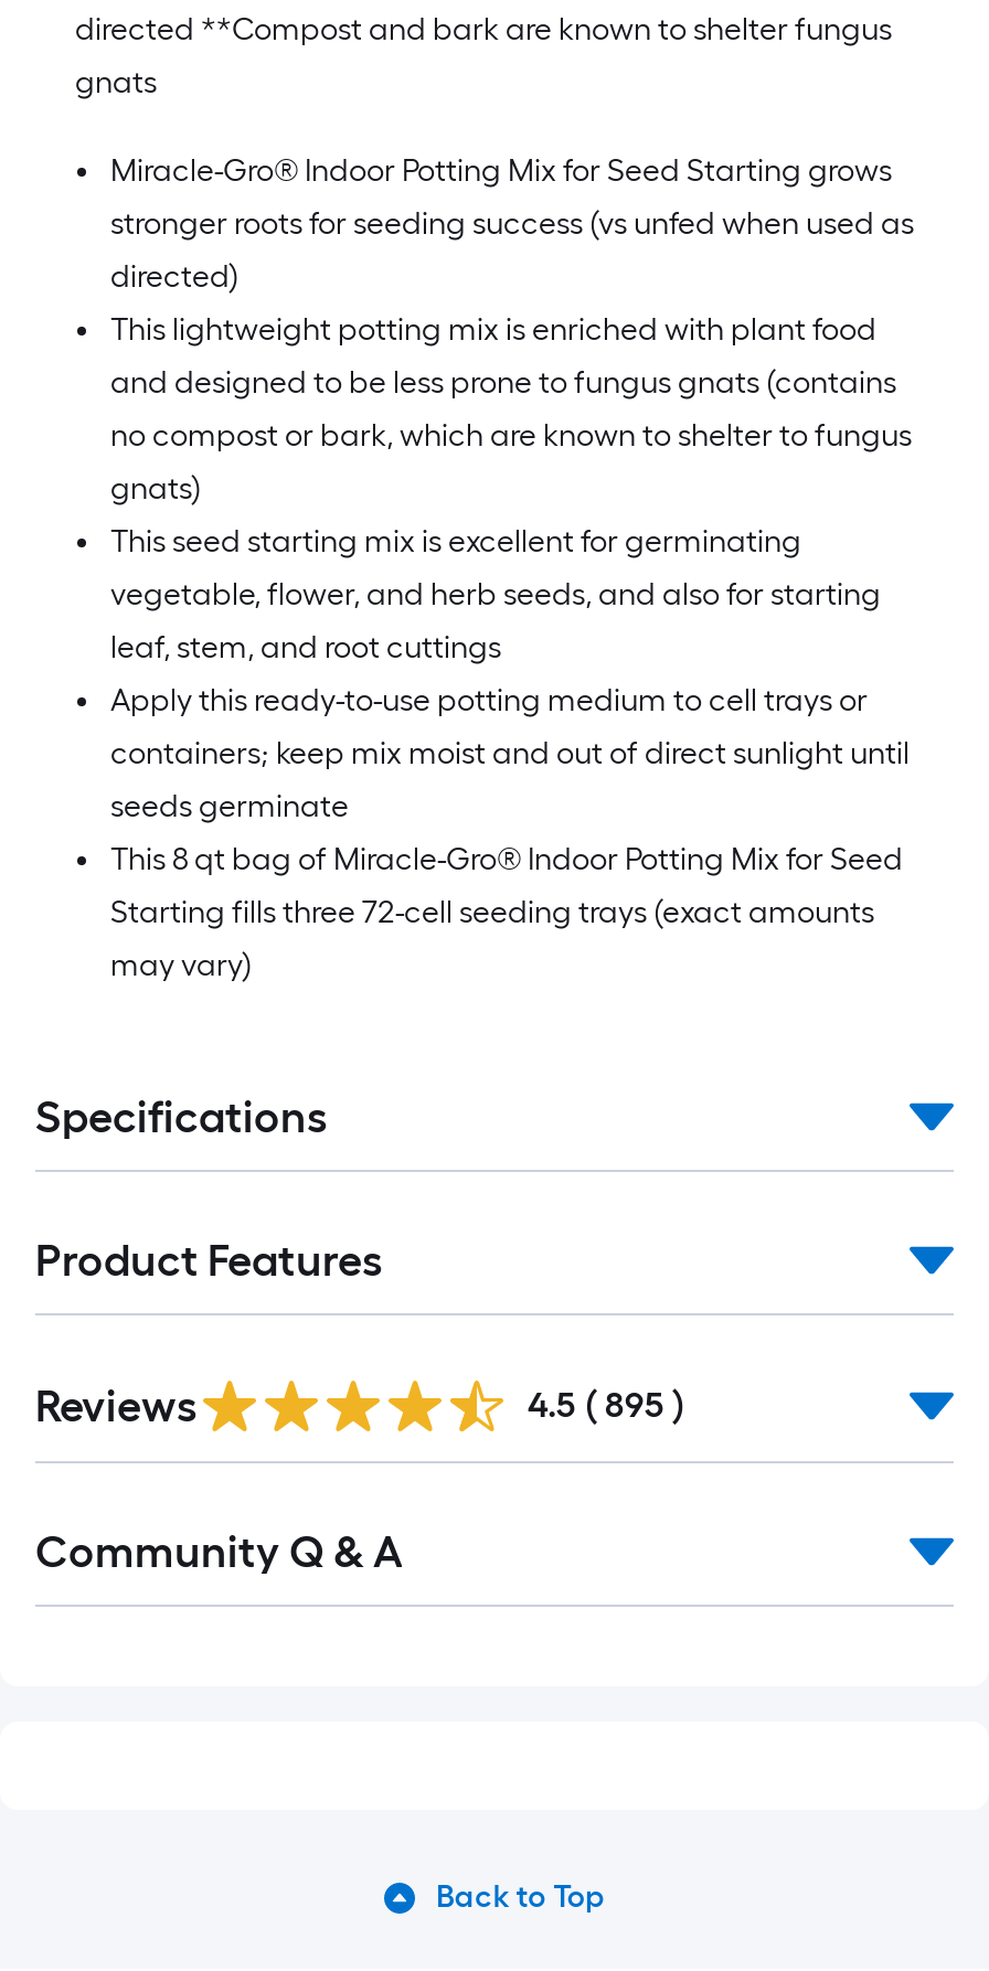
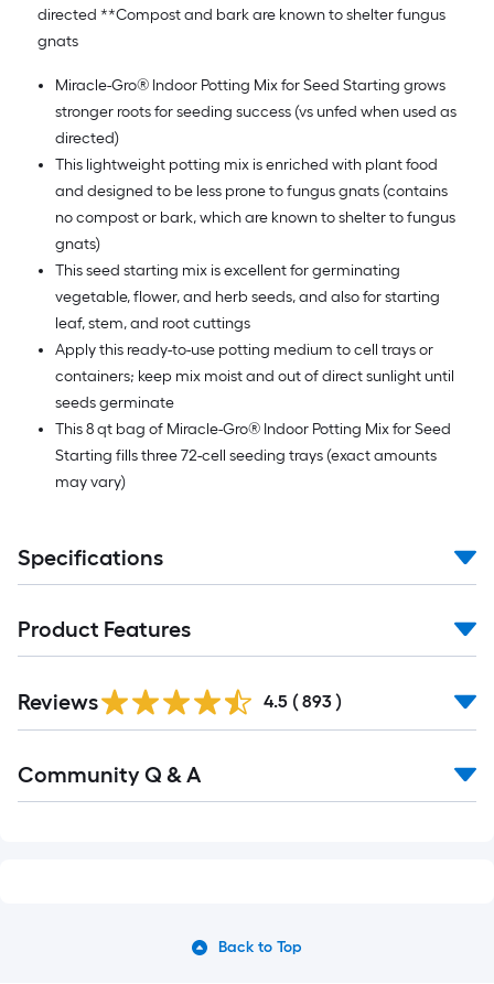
- 4.5 ( 895 )
+ 4.5 ( 893 )
